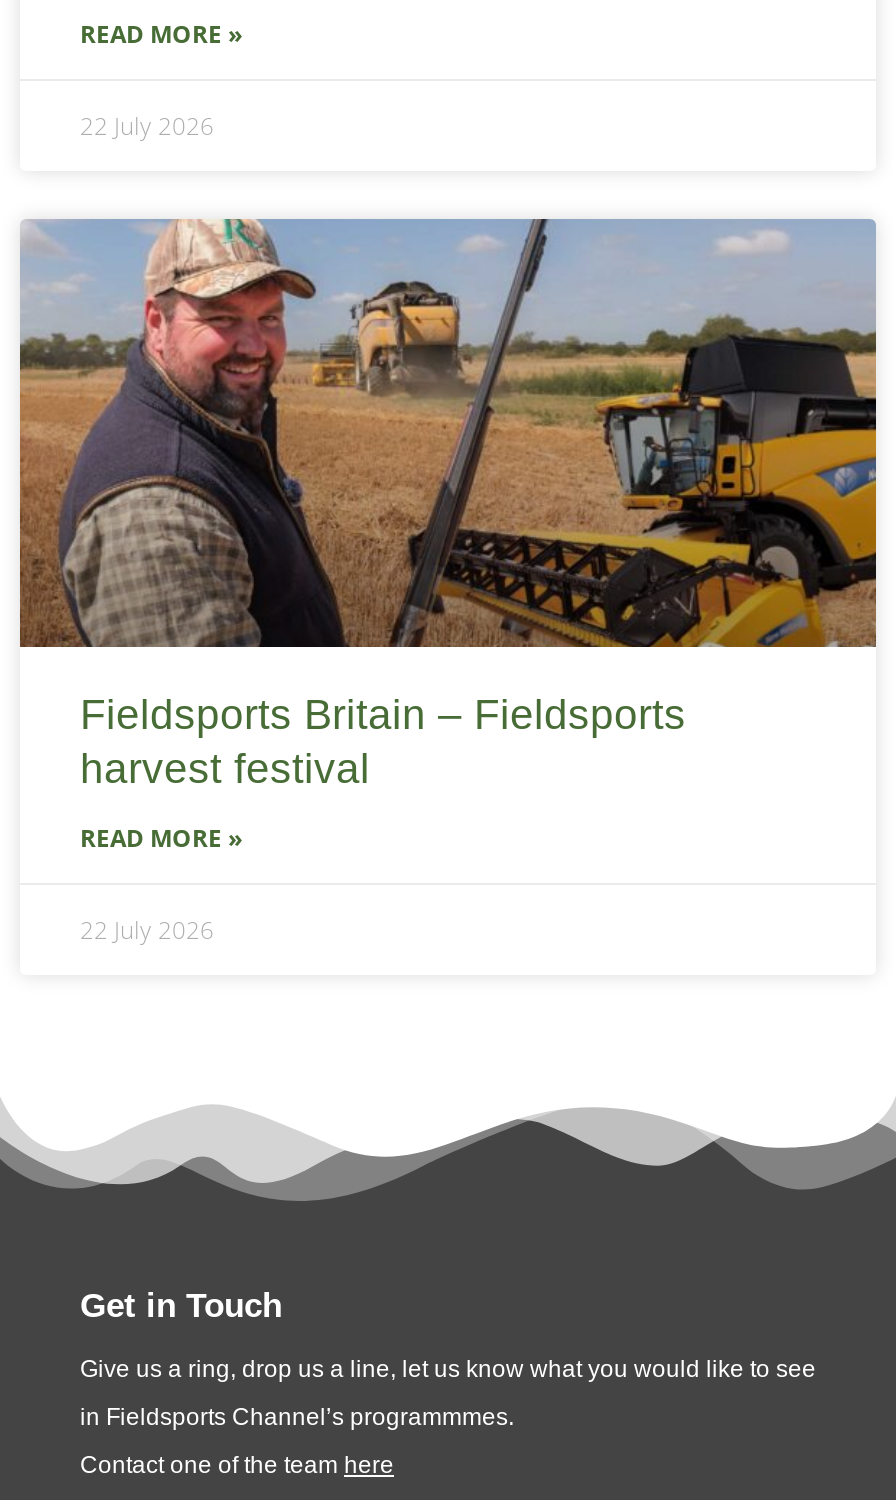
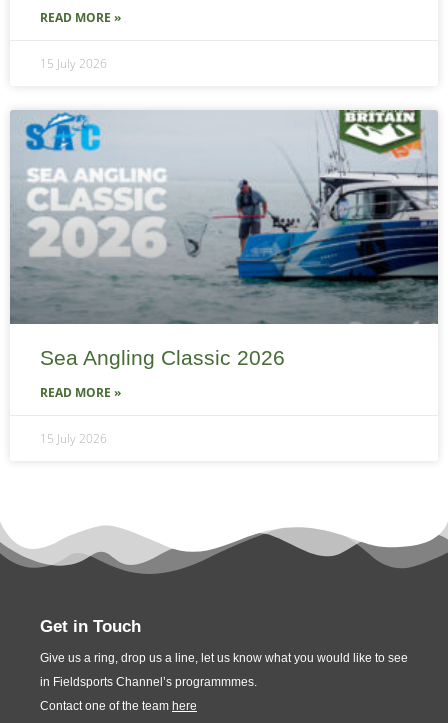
- 22 July 2026
+ 15 July 2026

- [image]
- Fieldsports Britain – Fieldsports
- harvest festival
+ [image]
+ Sea Angling Classic 2026

- 22 July 2026
+ 15 July 2026
